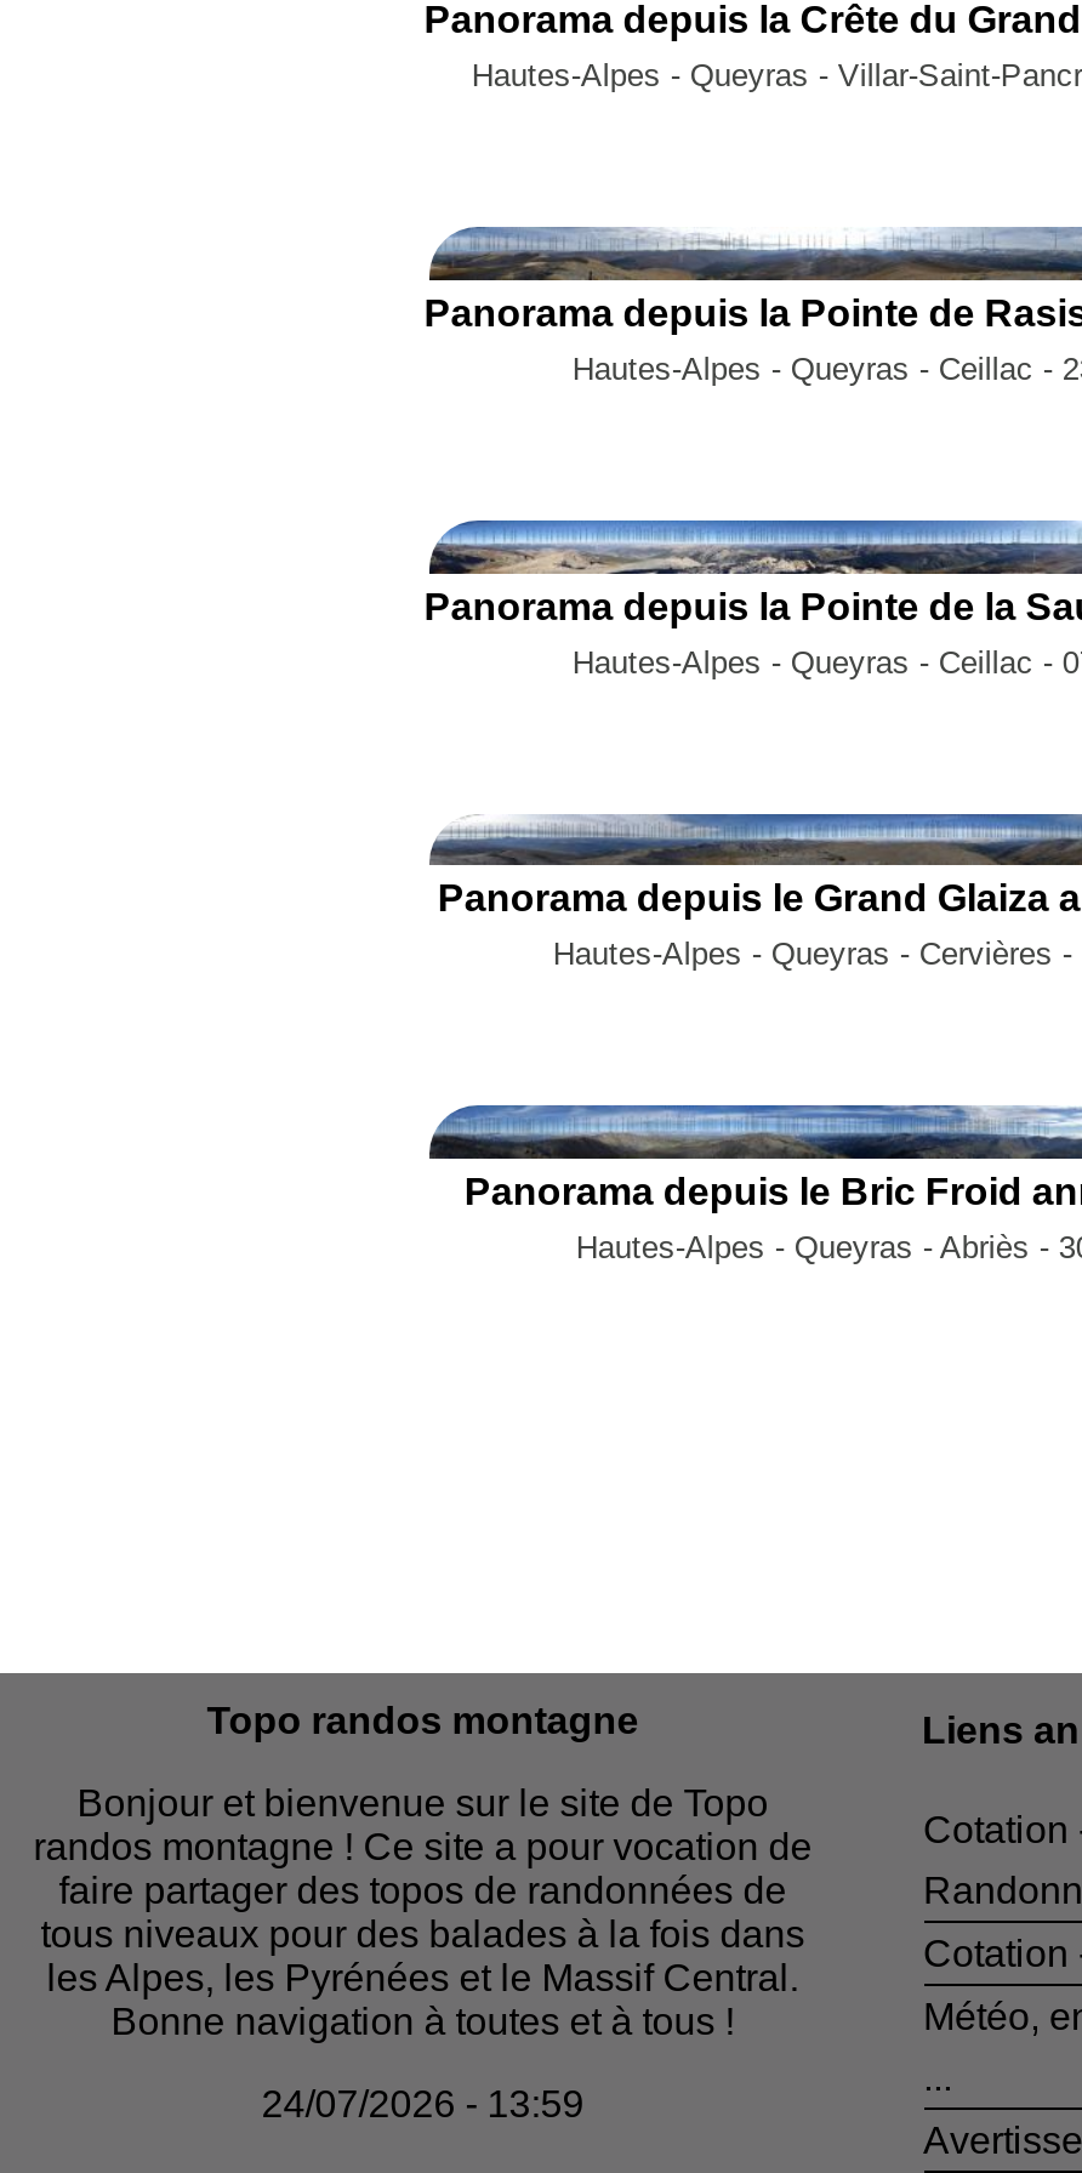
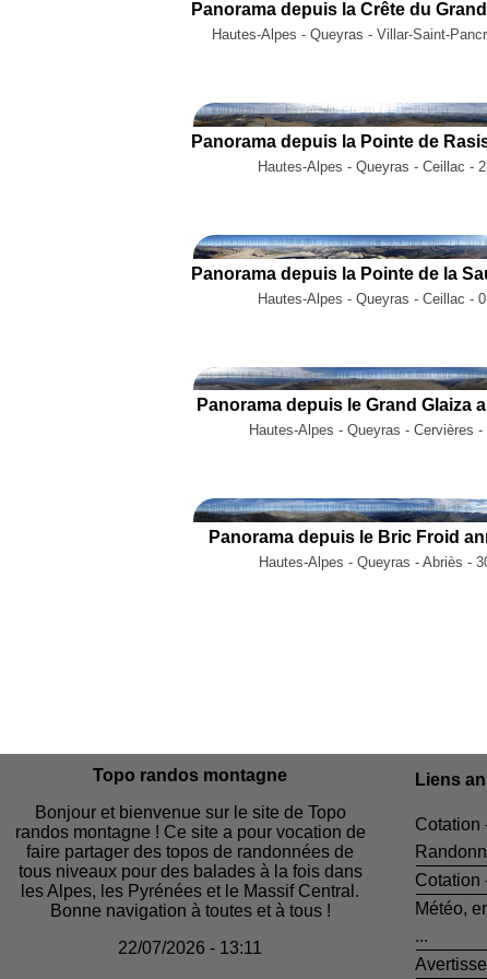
- 24/07/2026 - 13:59
+ 22/07/2026 - 13:11
